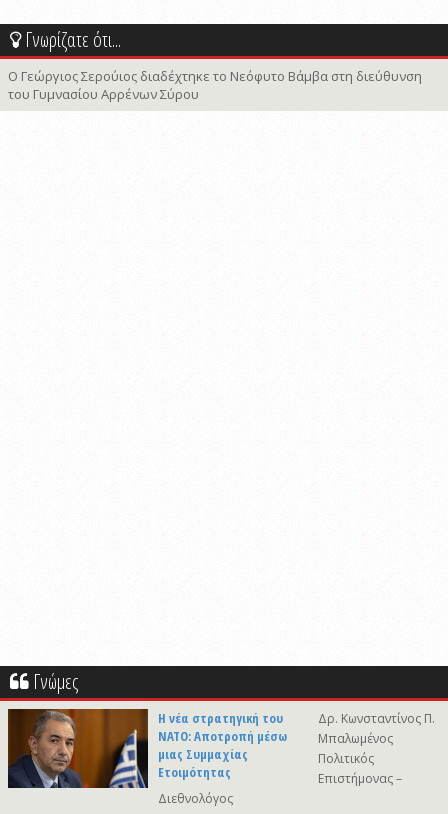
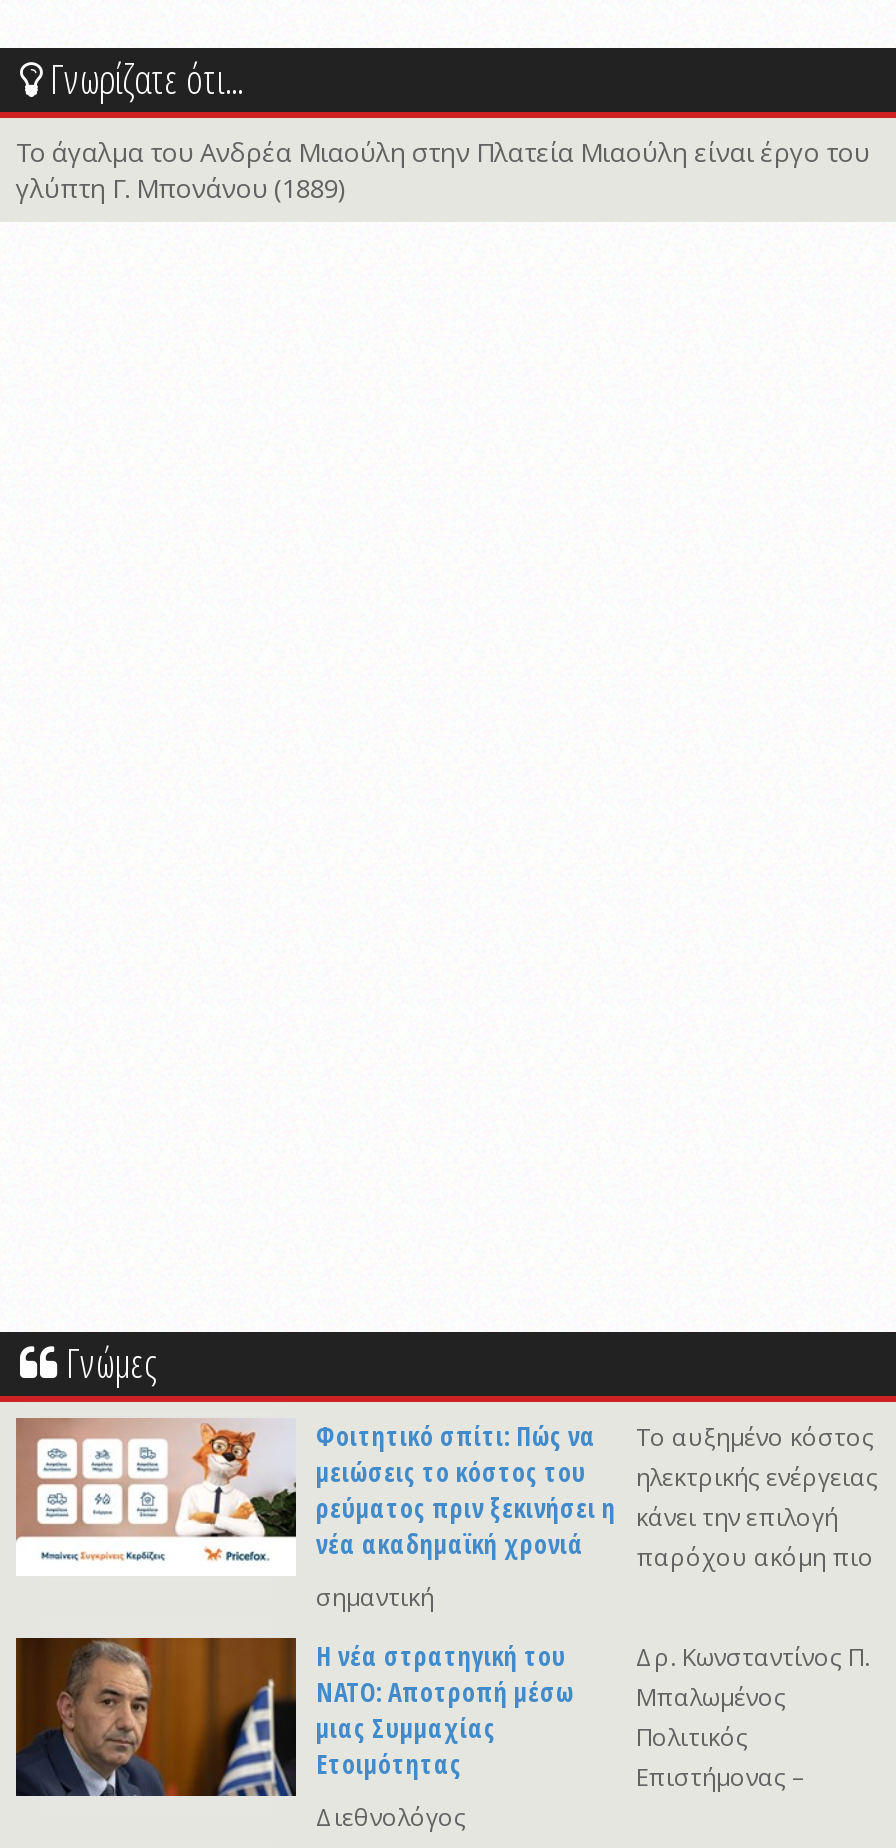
- Ο Γεώργιος Σερούιος διαδέχτηκε το Νεόφυτο Βάμβα στη διεύθυνση
- του Γυμνασίου Αρρένων Σύρου
+ Το άγαλμα του Ανδρέα Μιαούλη στην Πλατεία Μιαούλη είναι έργο του
+ γλύπτη Γ. Μπονάνου (1889)

+ [image]
+ Φοιτητικό σπίτι: Πώς να
+ μειώσεις το κόστος του
+ ρεύματος πριν ξεκινήσει η
+ νέα ακαδημαϊκή χρονιά

+ Το αυξημένο κόστος
+ ηλεκτρικής ενέργειας
+ κάνει την επιλογή
+ παρόχου ακόμη πιο
+ σημαντική
